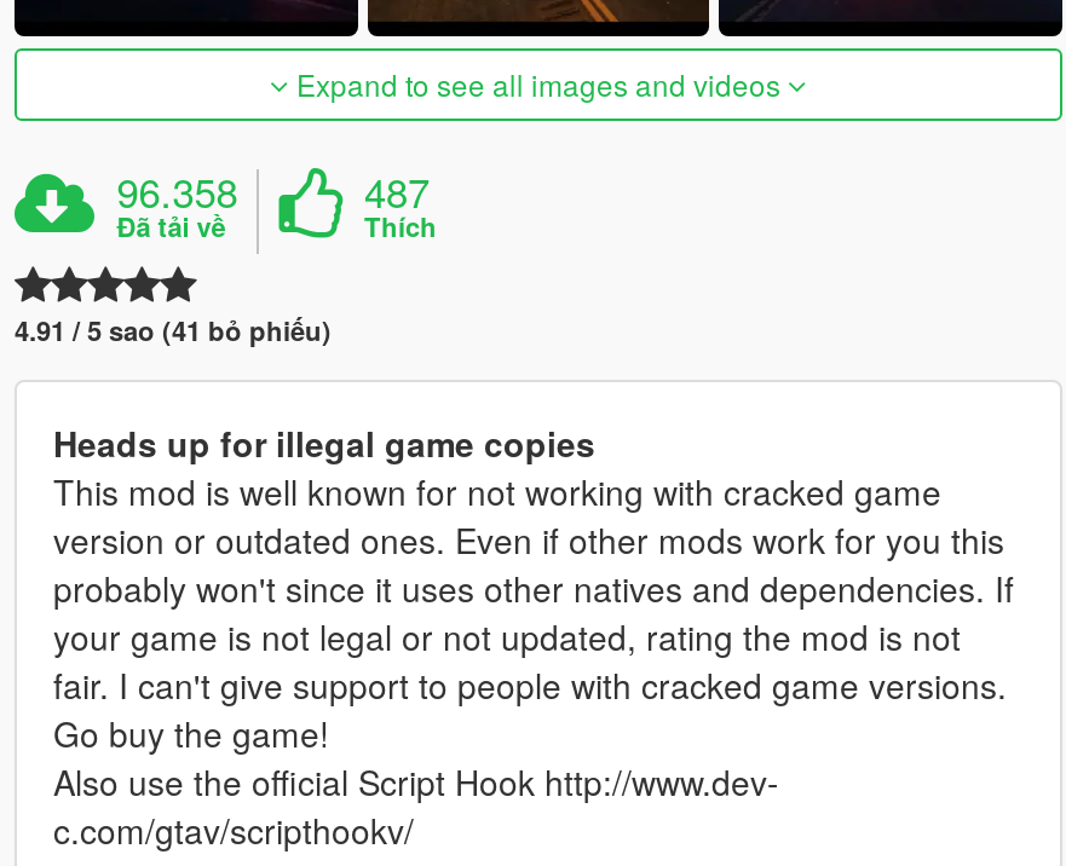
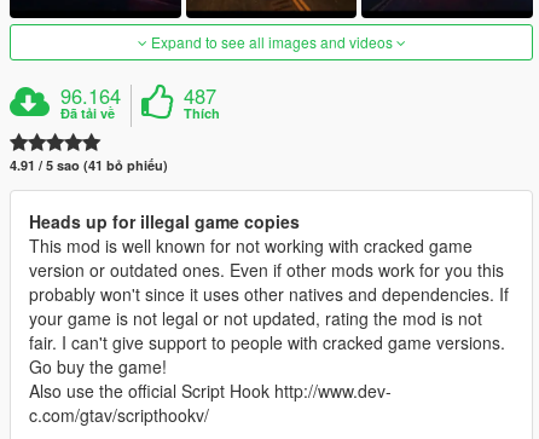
- 96.358
+ 96.164
